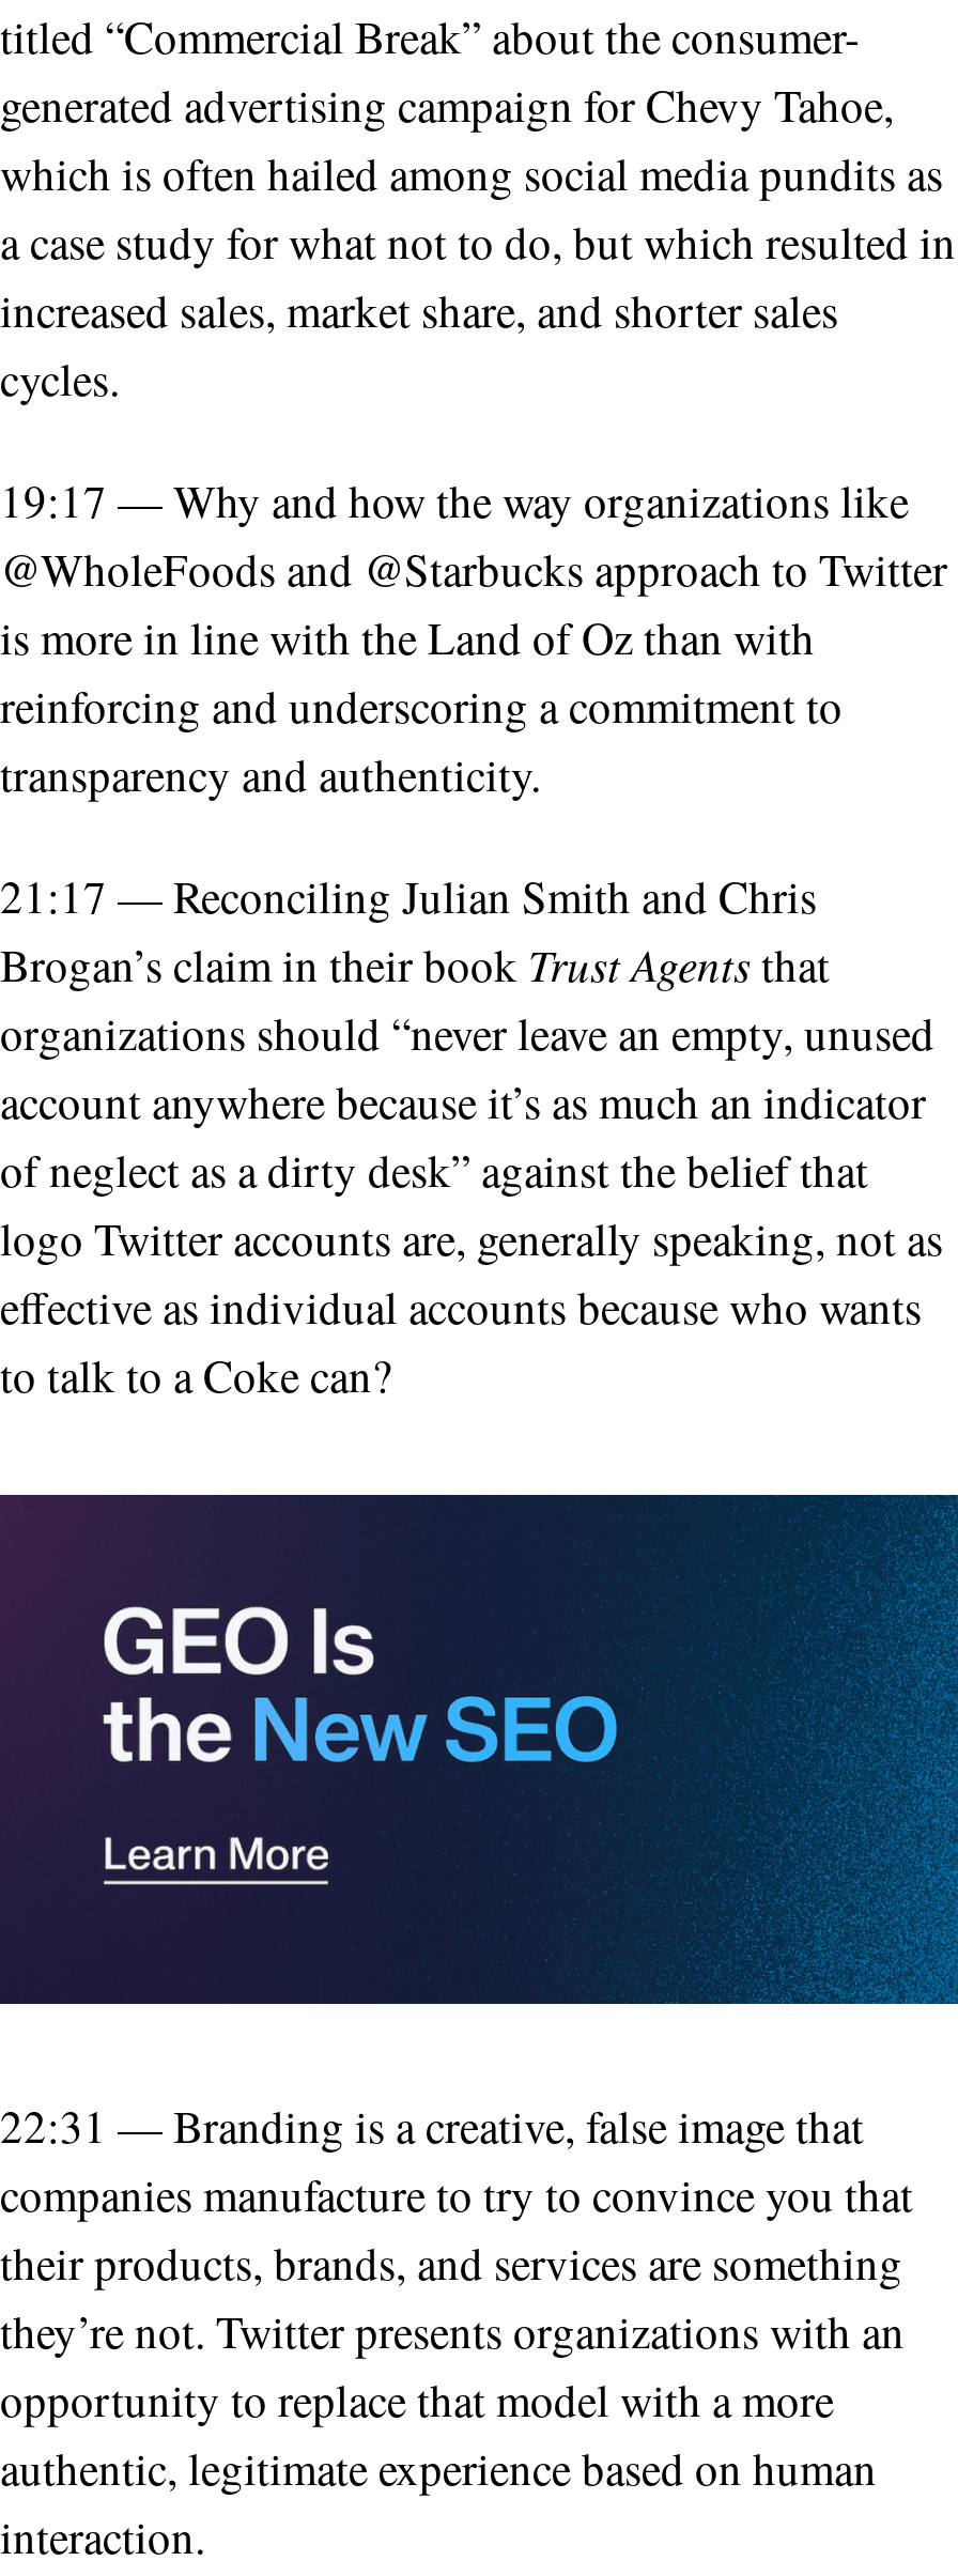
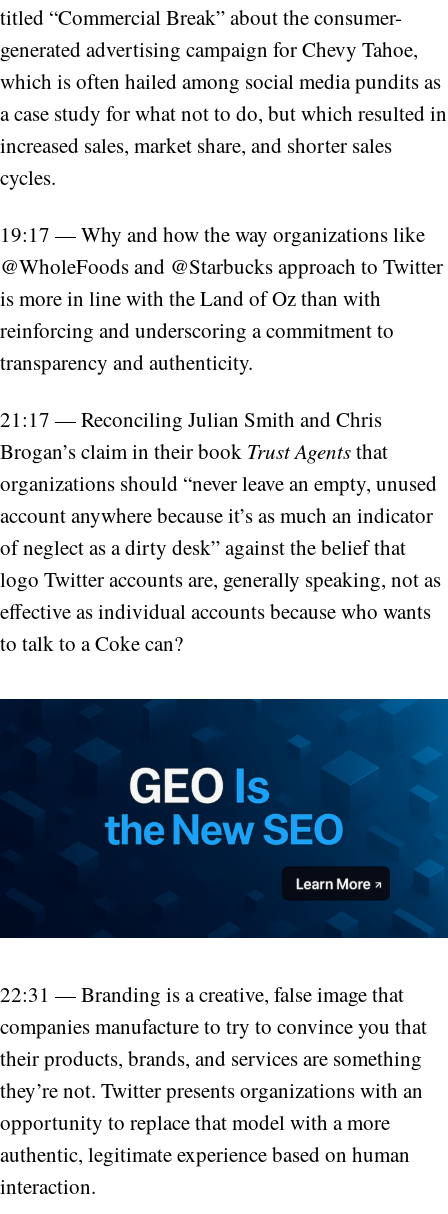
- [image]
+ [image]
